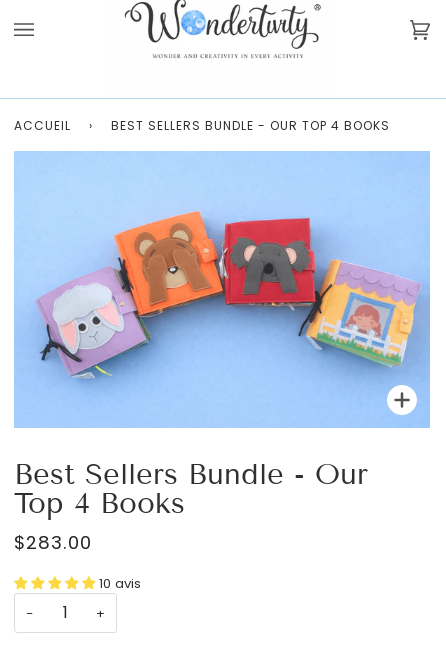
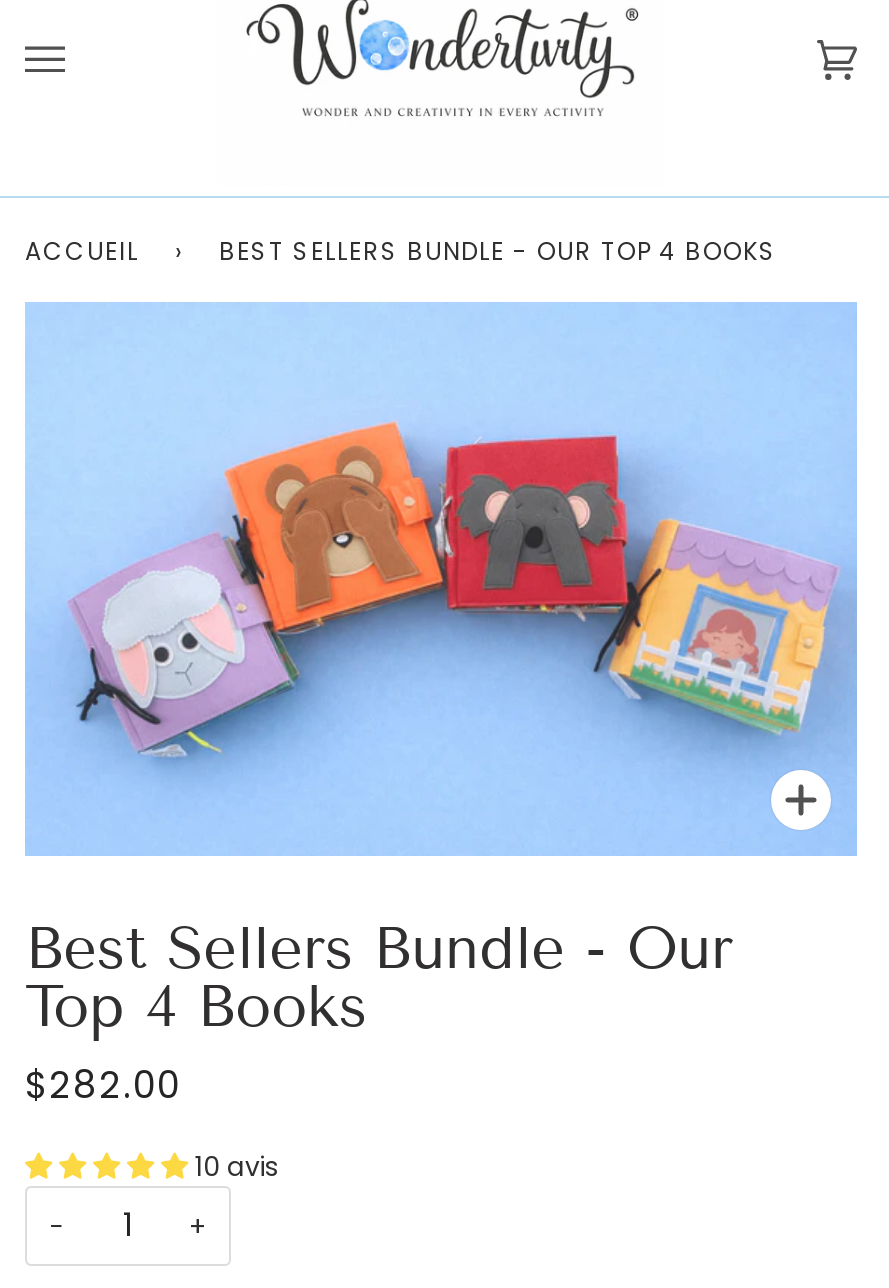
- $283.00
+ $282.00
